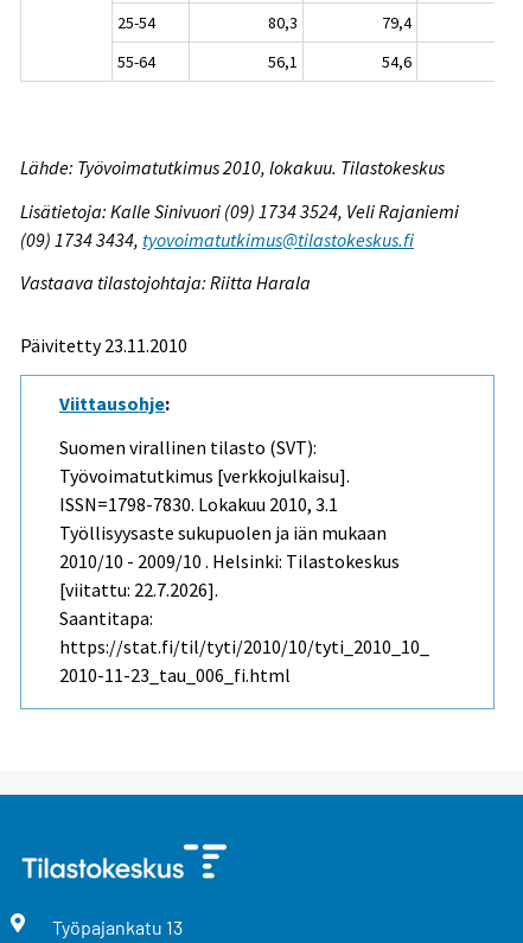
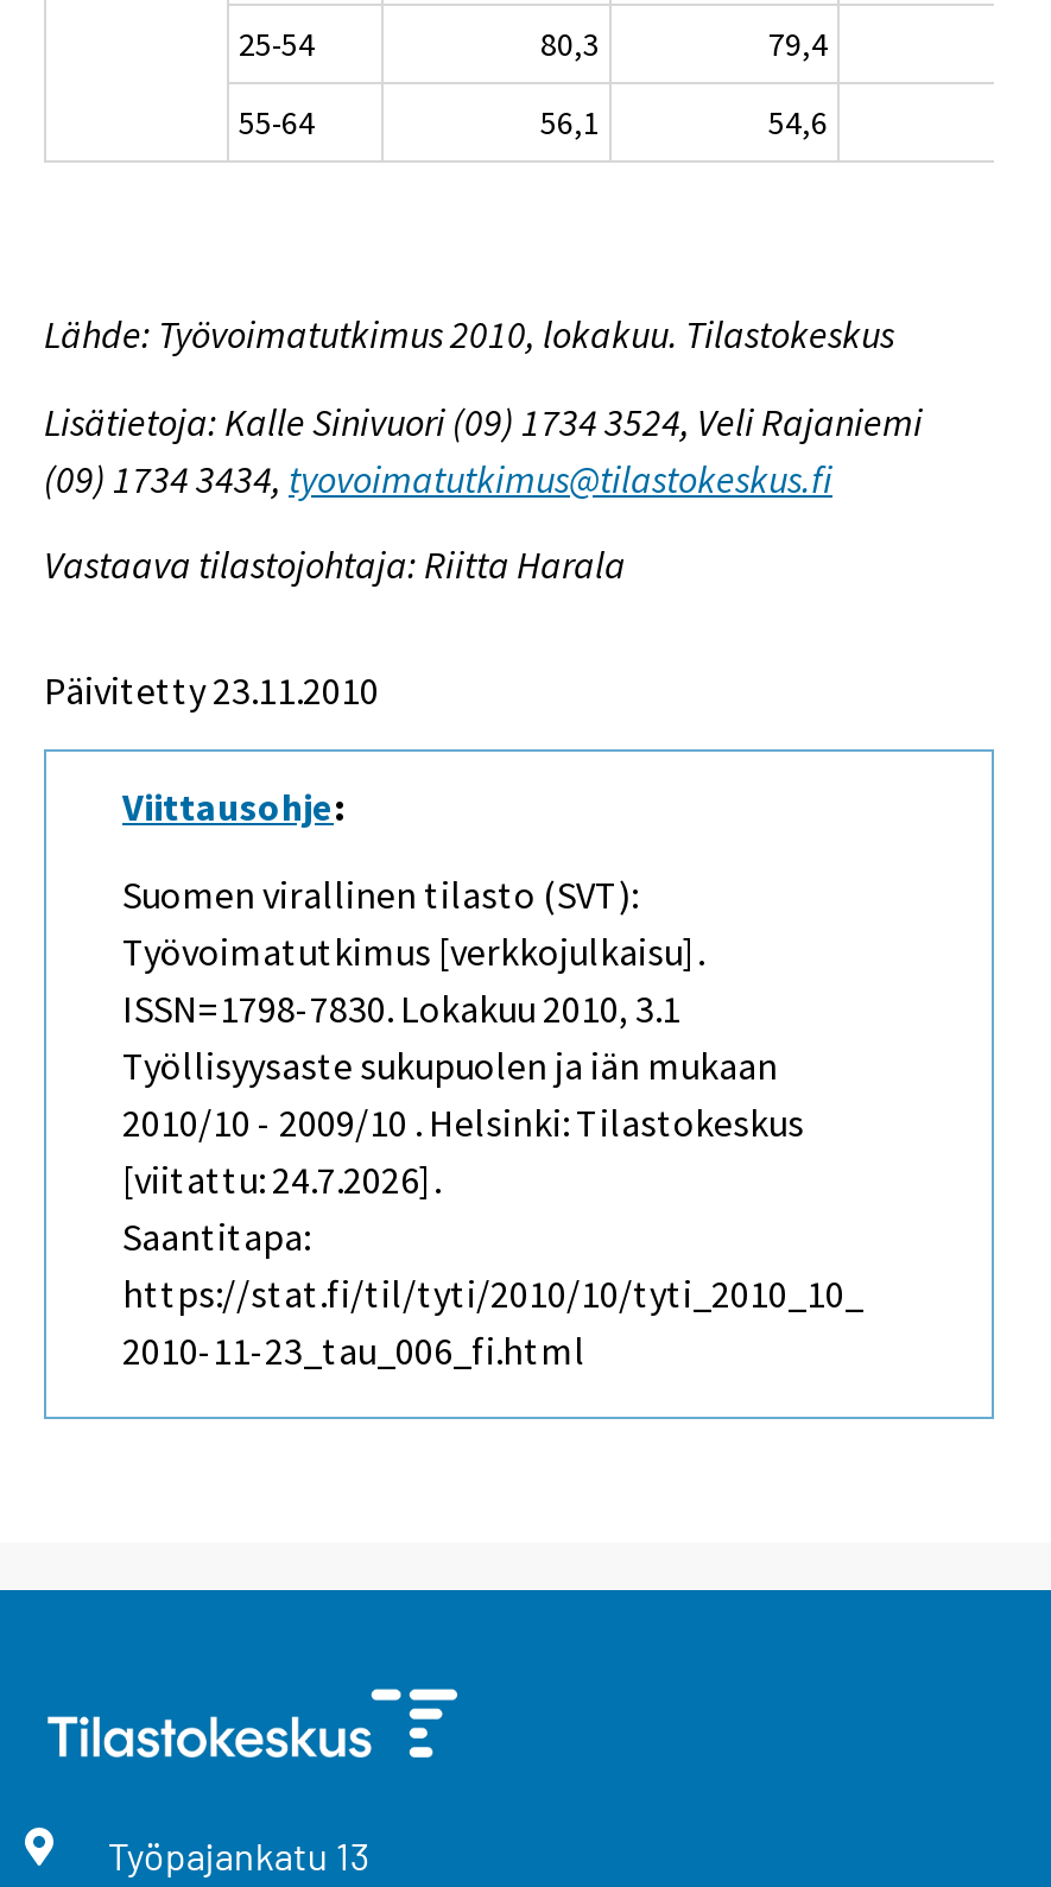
- [viitattu: 22.7.2026].
+ [viitattu: 24.7.2026].
